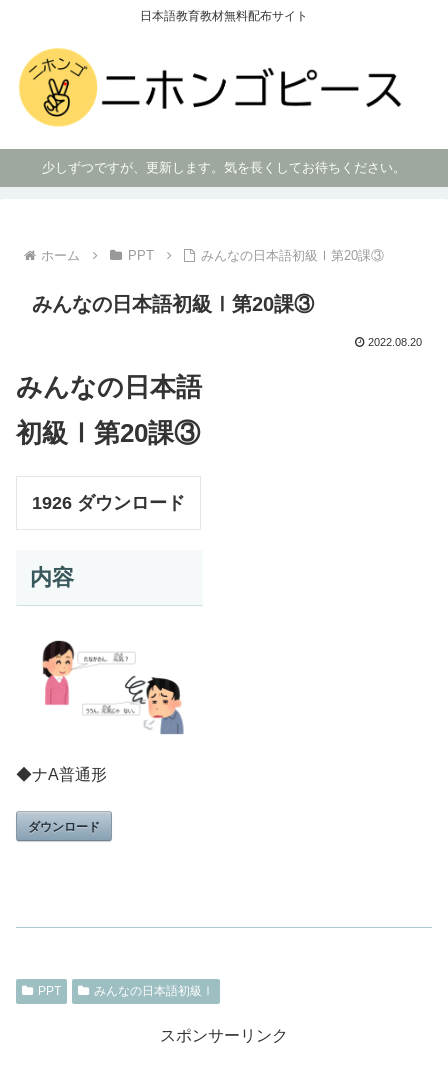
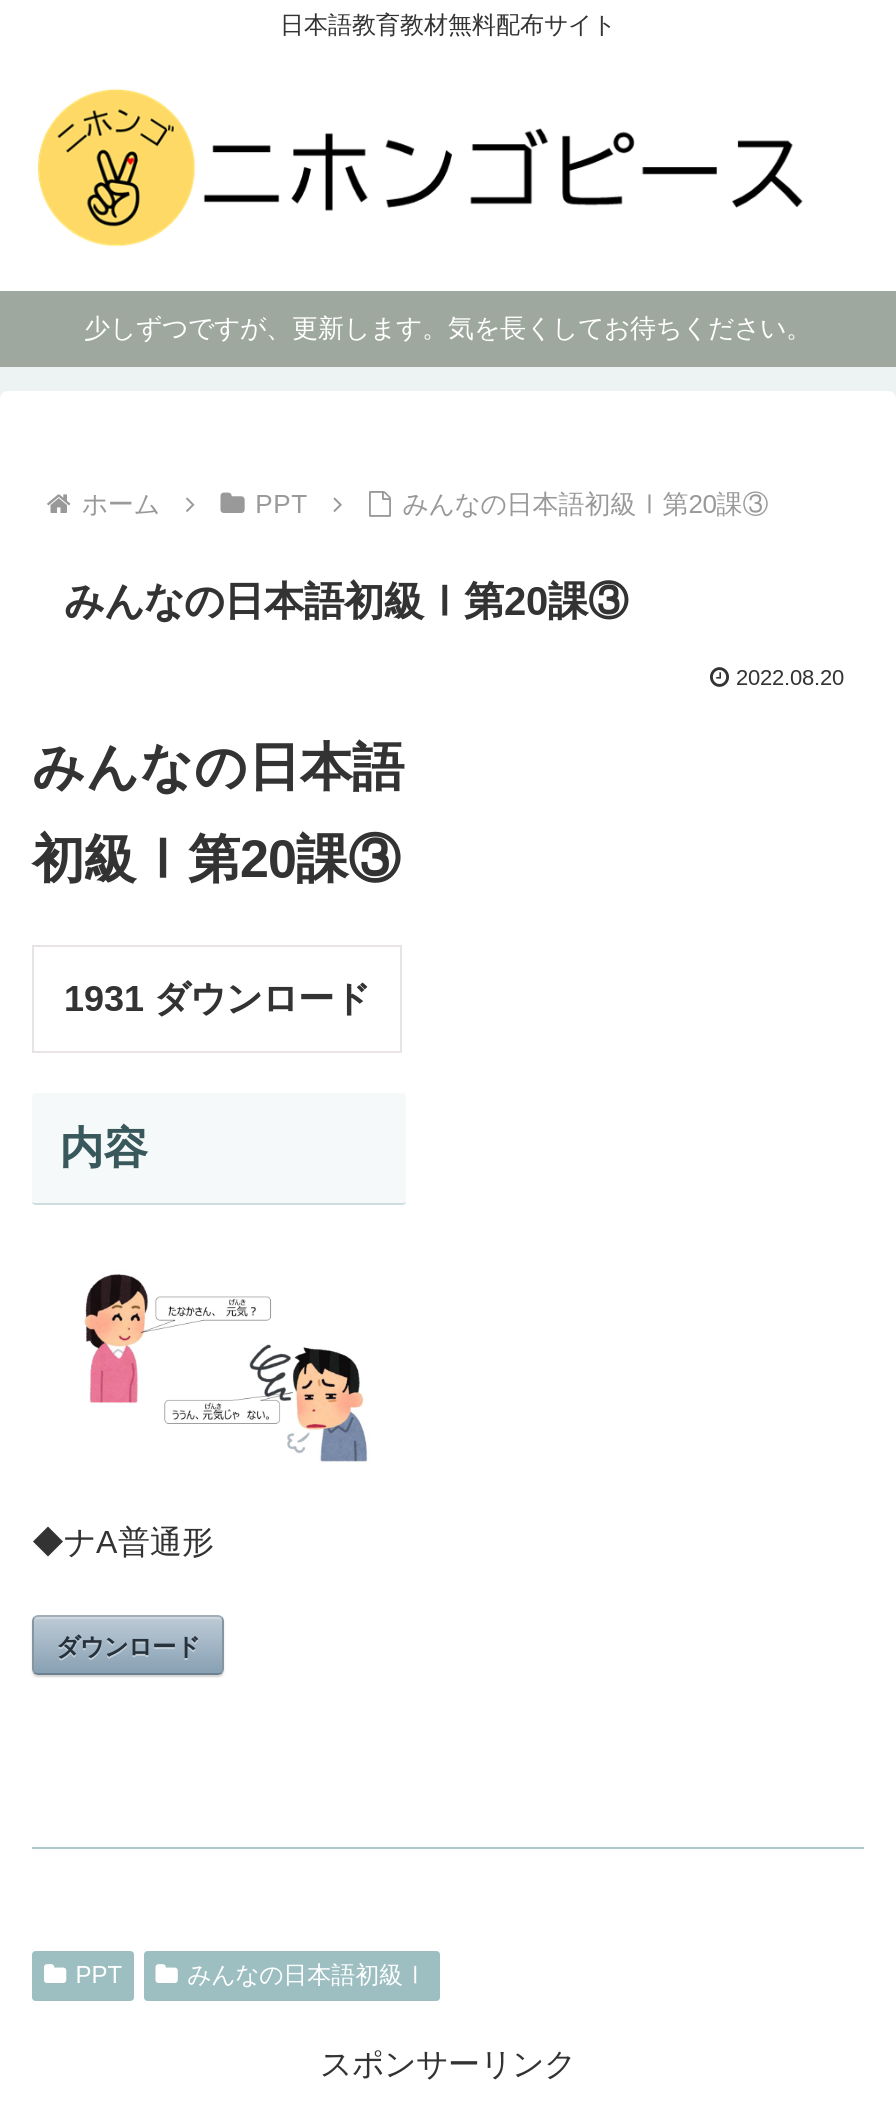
- 1926ダウンロード
+ 1931ダウンロード
